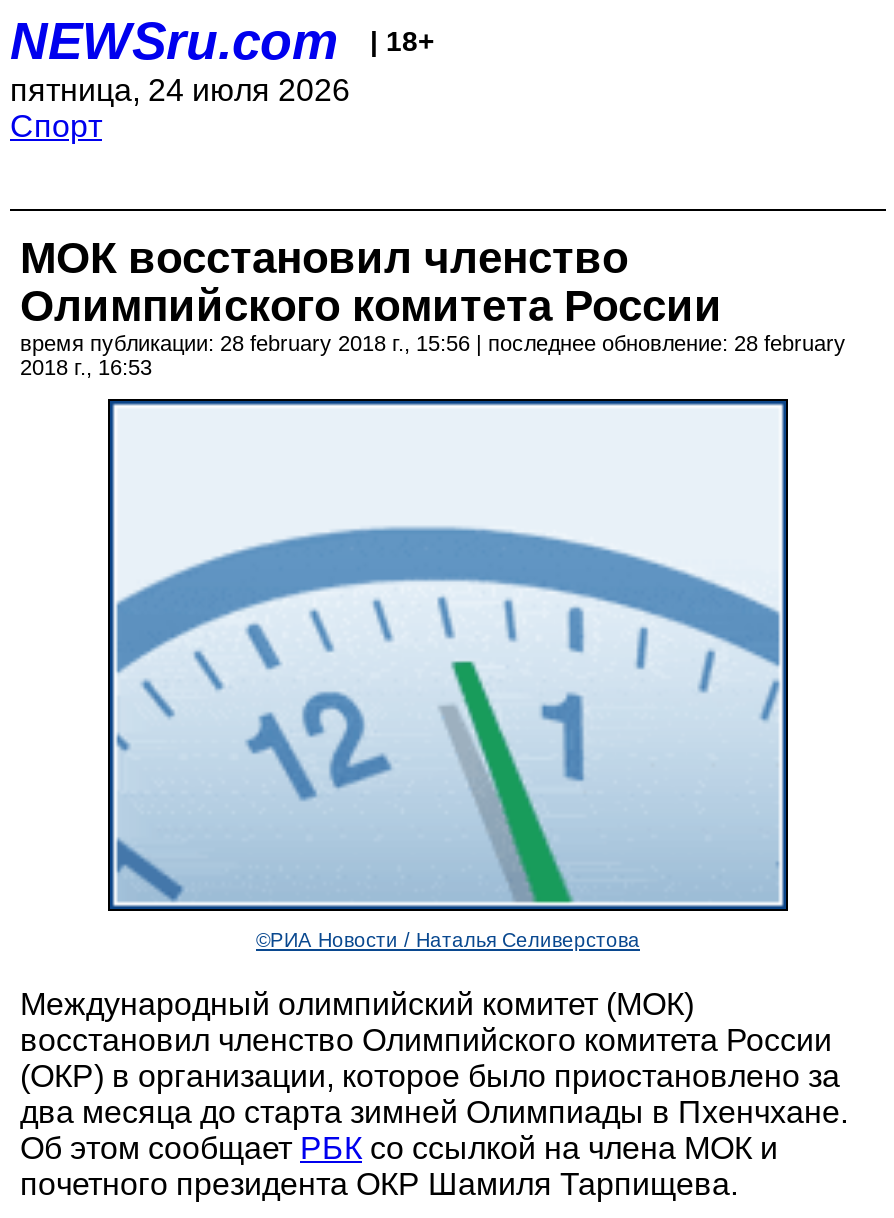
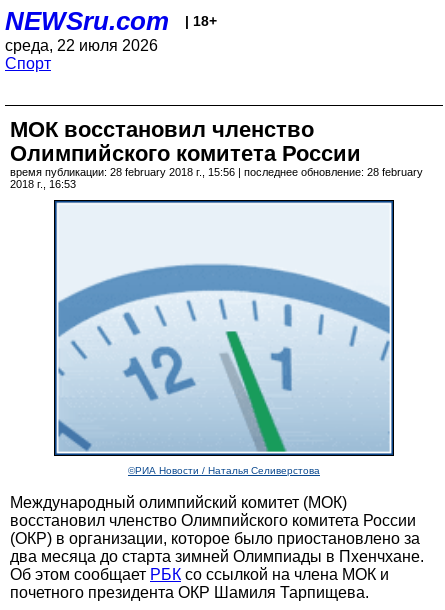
- пятница, 24 июля 2026
+ среда, 22 июля 2026
